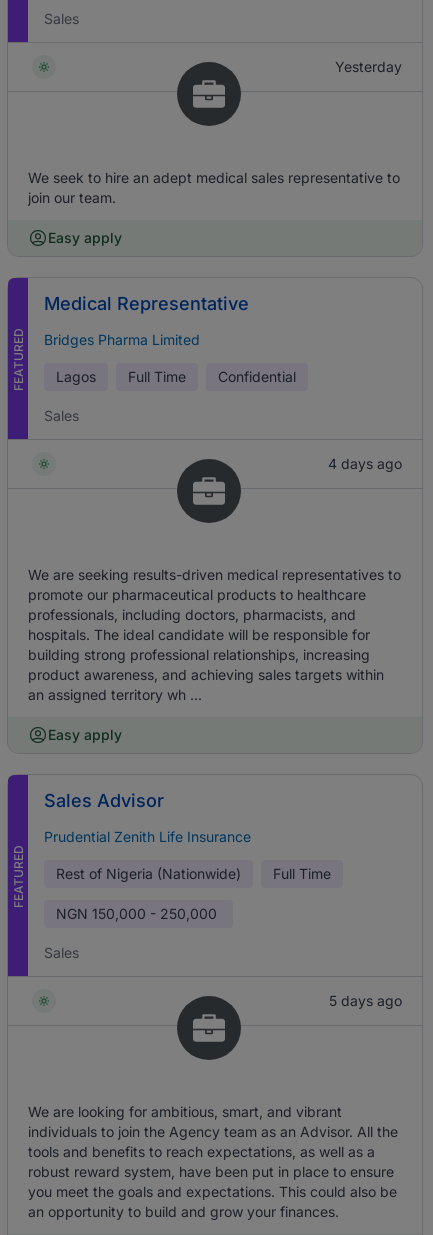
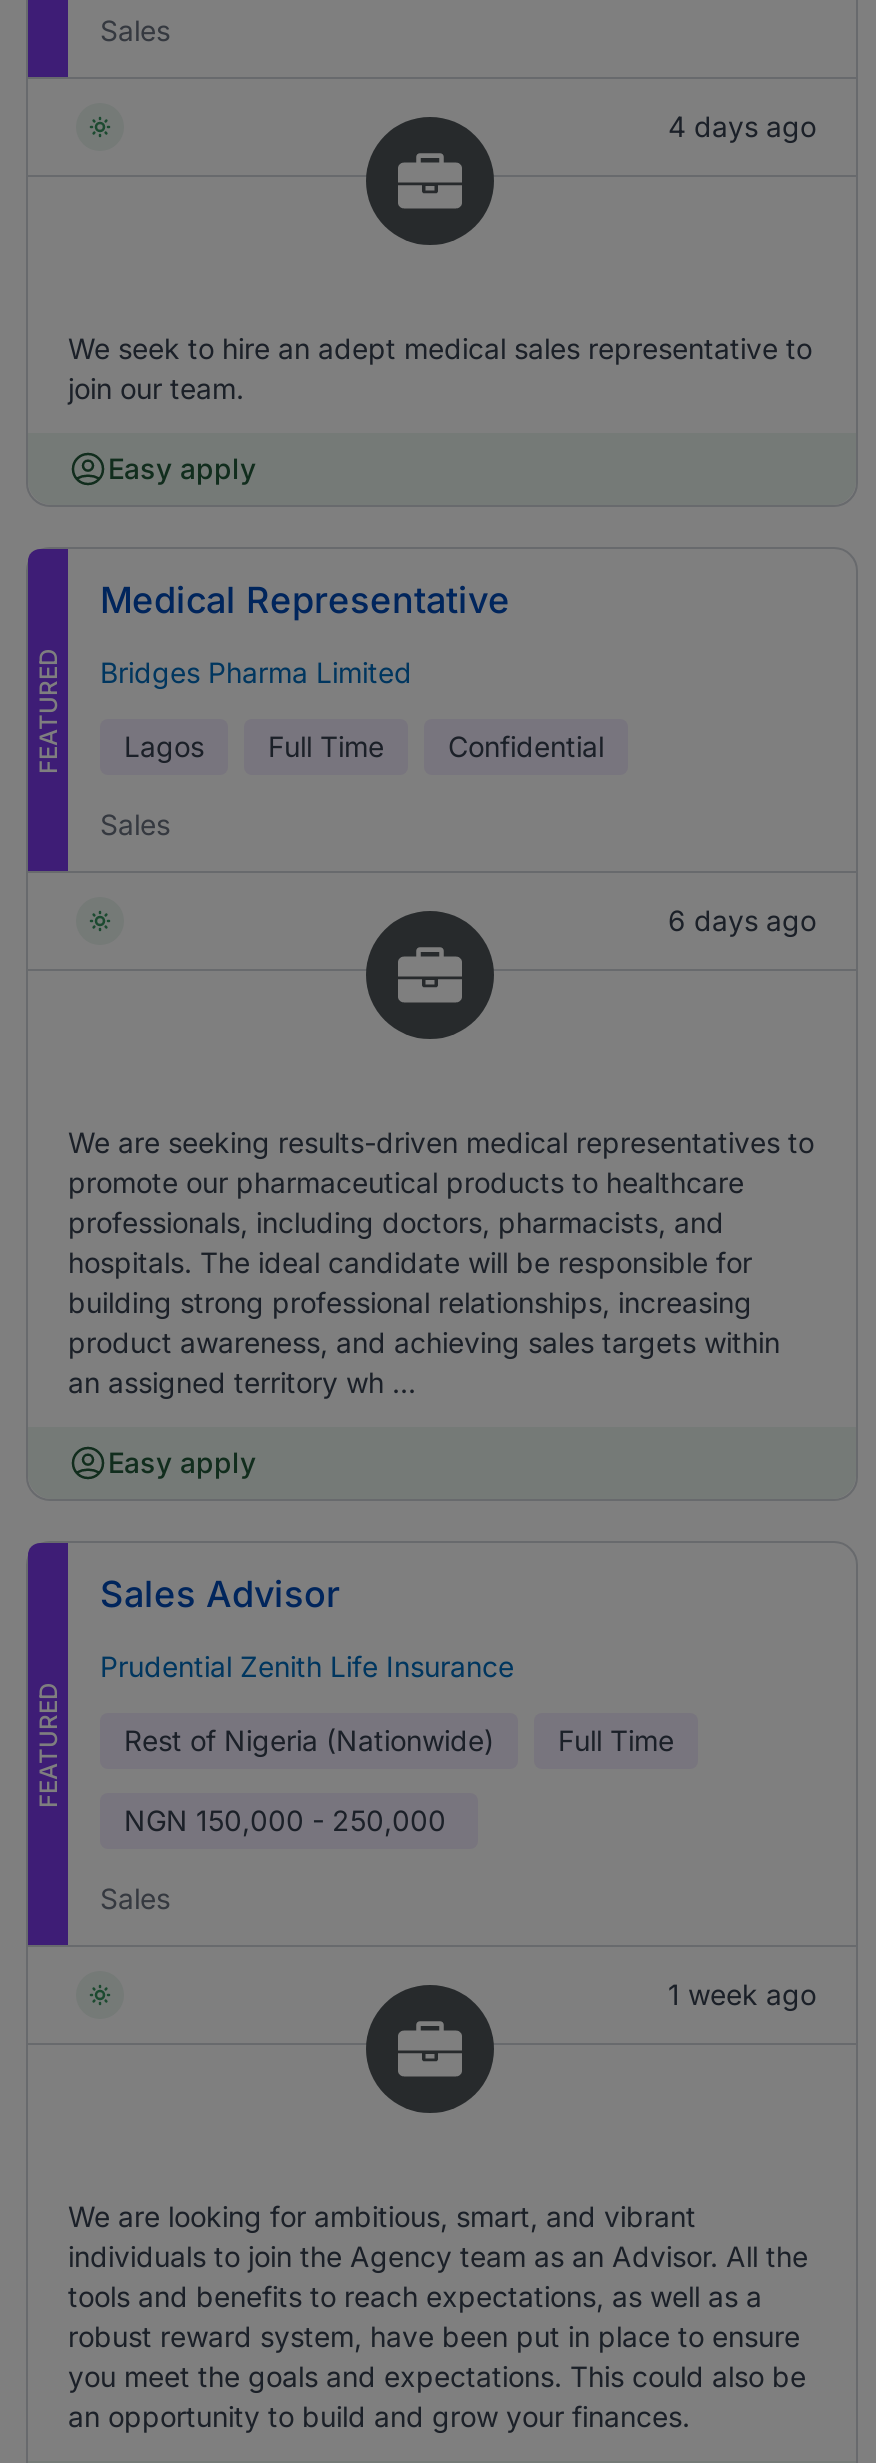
- Yesterday
+ 4 days ago

- 4 days ago
+ 6 days ago

- 5 days ago
+ 1 week ago
